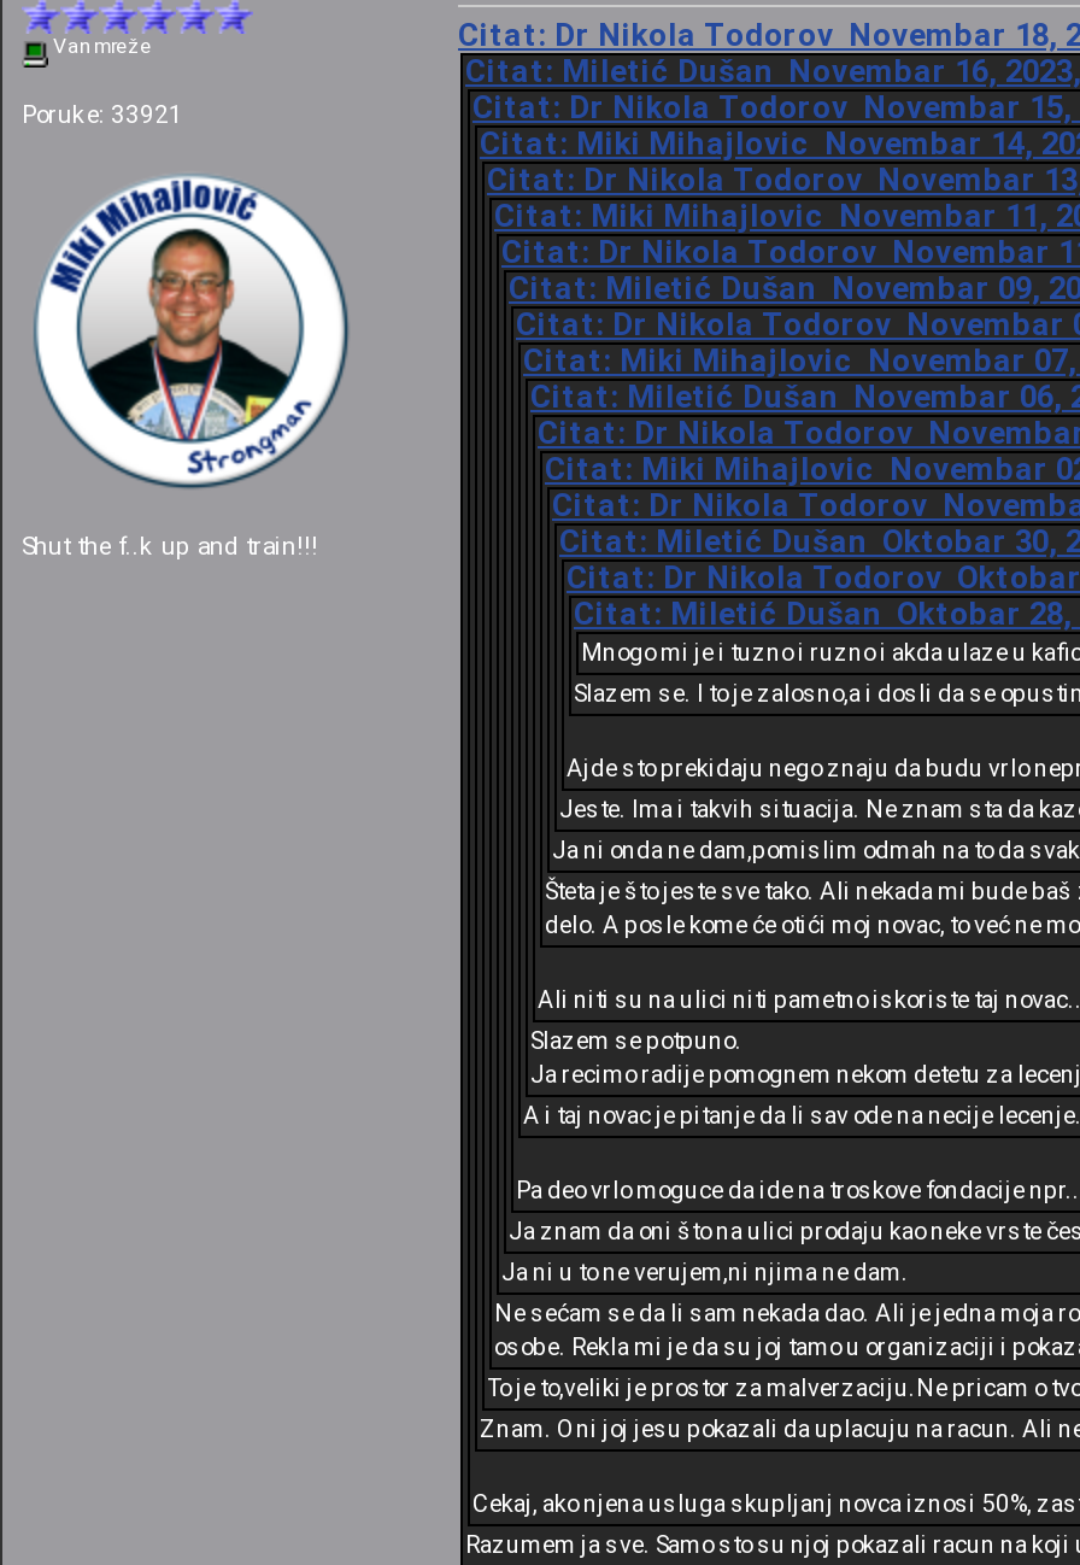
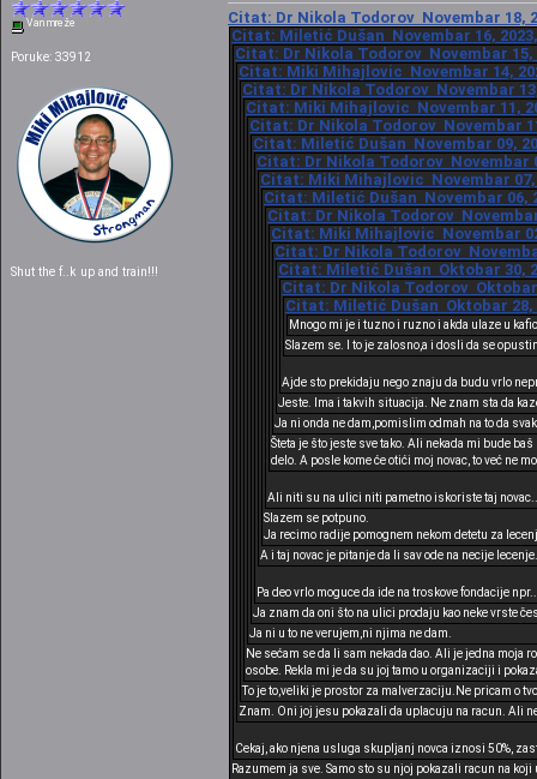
- Poruke: 33921
+ Poruke: 33912
